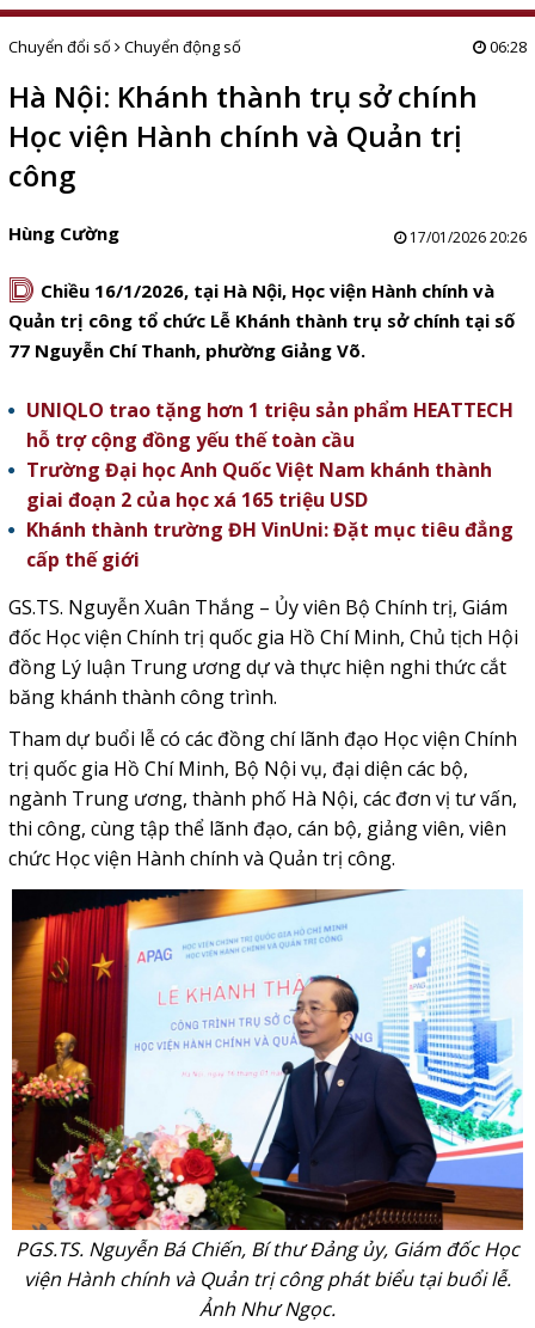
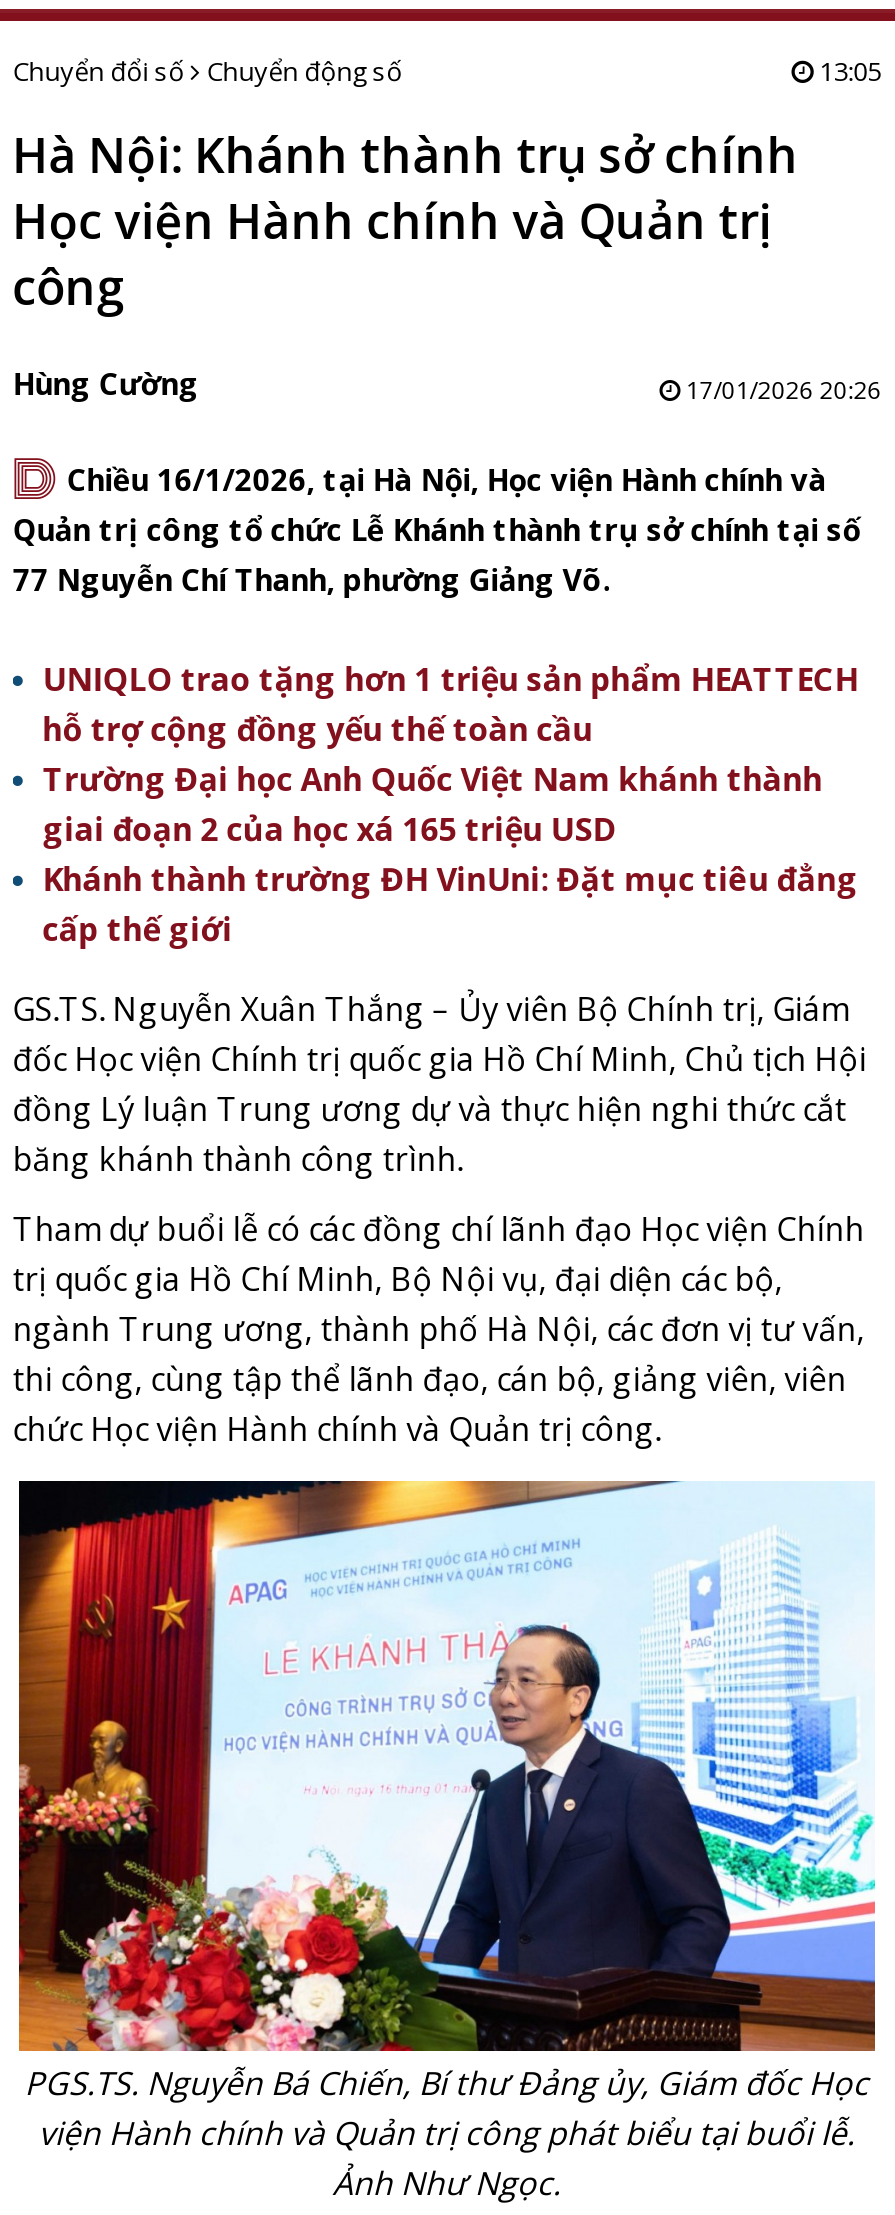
- 06:28
+ 13:05
